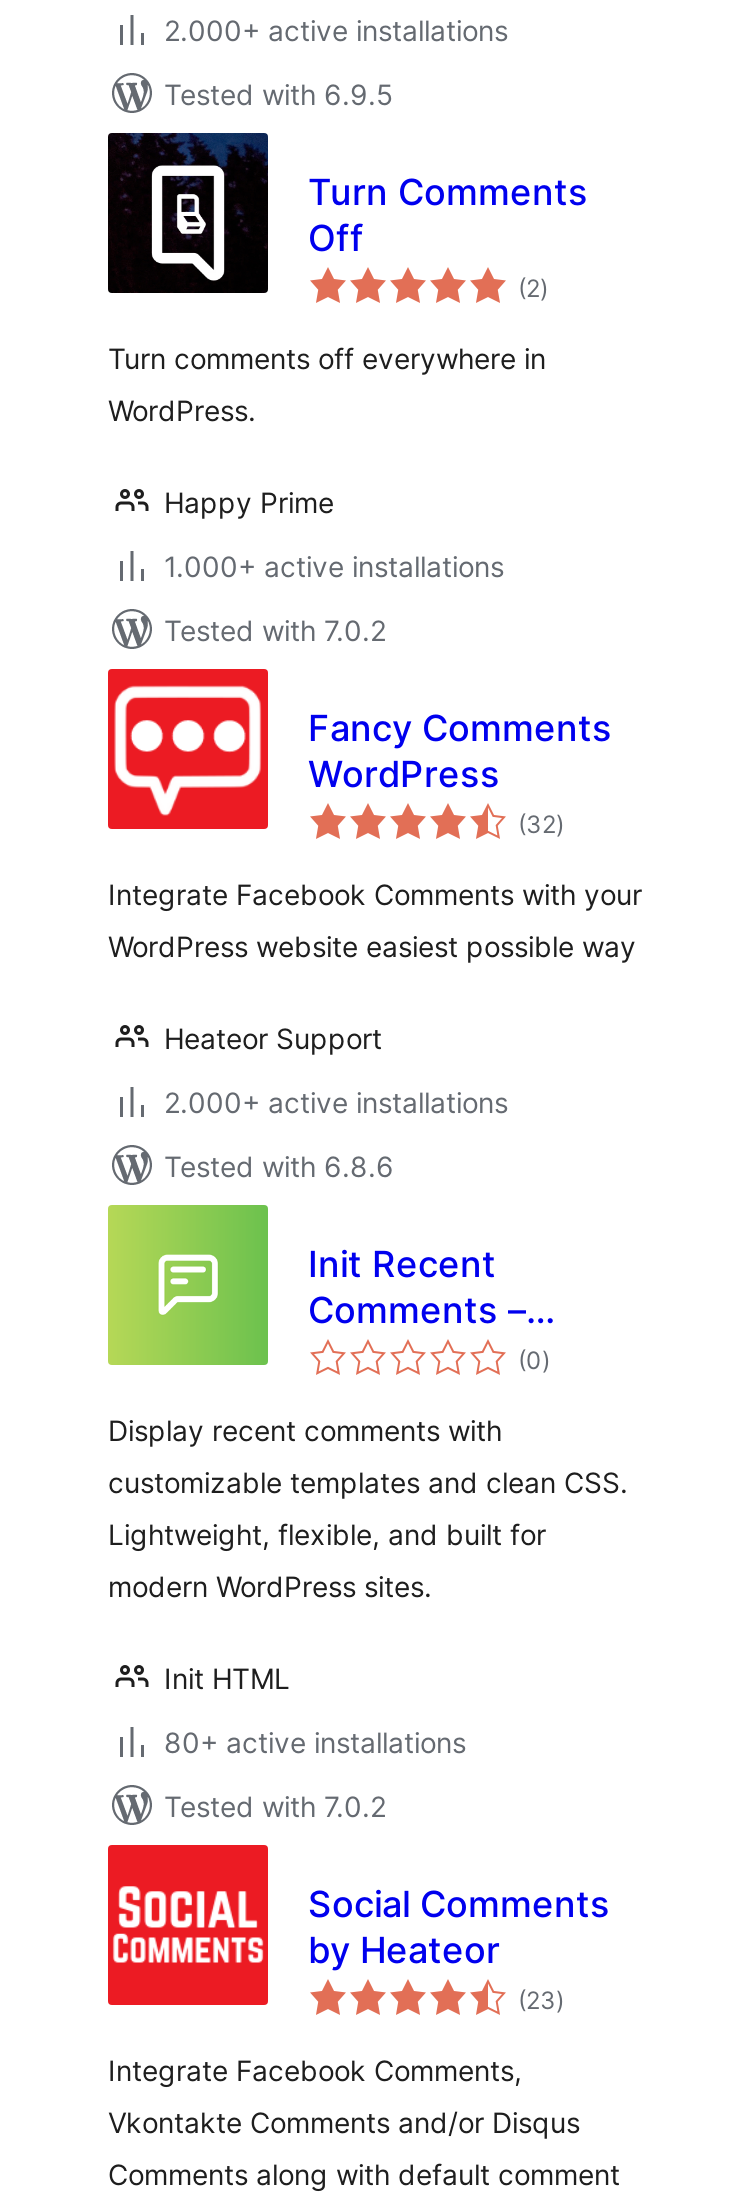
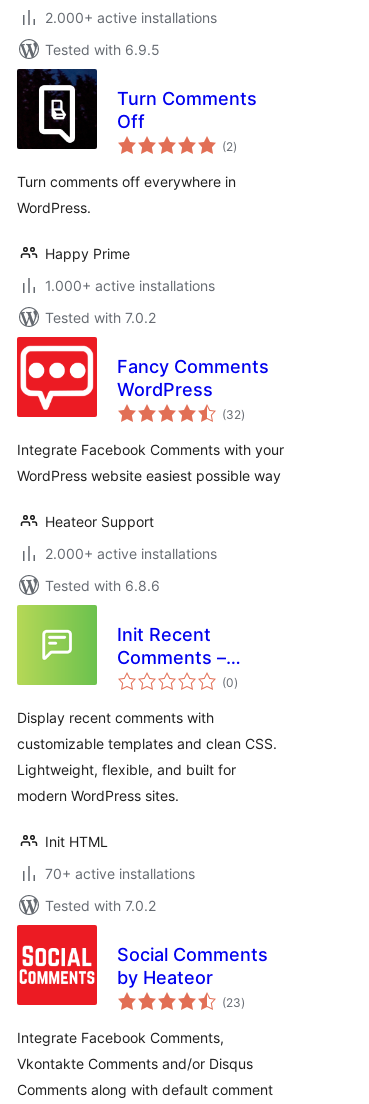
- 80+ active installations
+ 70+ active installations
